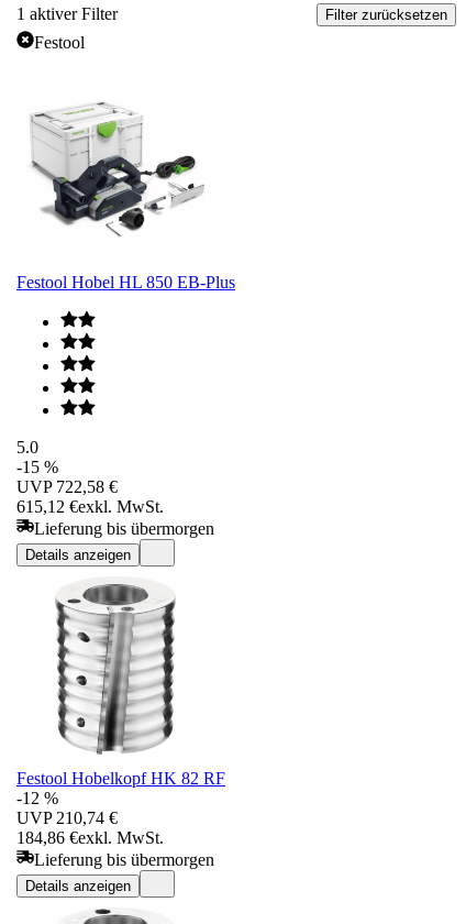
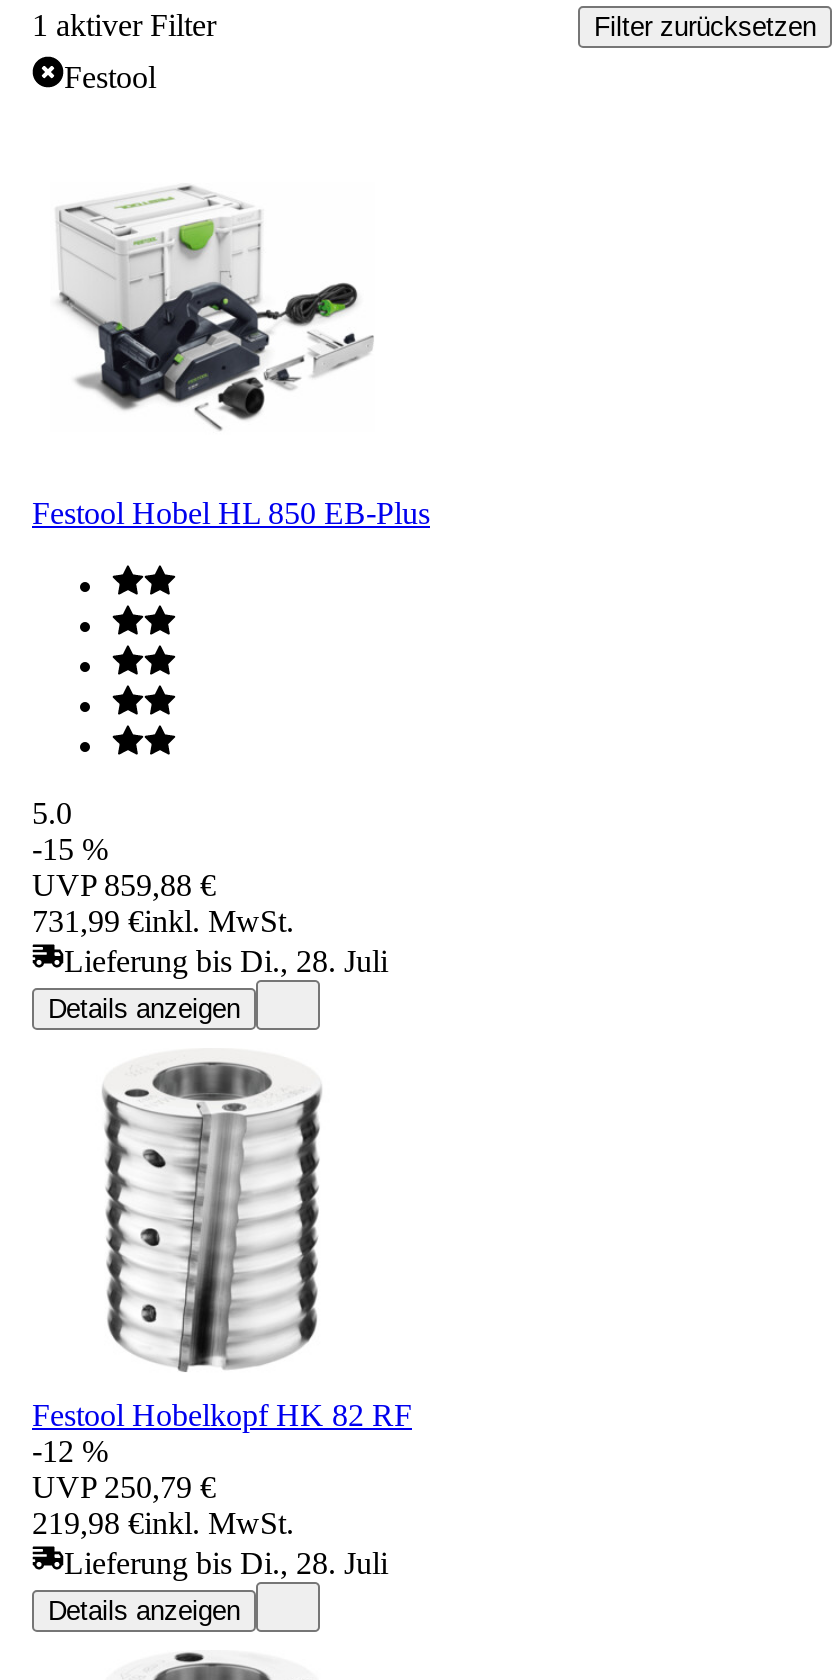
- UVP 722,58 €
- 615,12 €exkl. MwSt.
- Lieferung bis übermorgen
+ UVP 859,88 €
+ 731,99 €inkl. MwSt.
+ Lieferung bis Di., 28. Juli

- UVP 210,74 €
- 184,86 €exkl. MwSt.
- Lieferung bis übermorgen
+ UVP 250,79 €
+ 219,98 €inkl. MwSt.
+ Lieferung bis Di., 28. Juli
